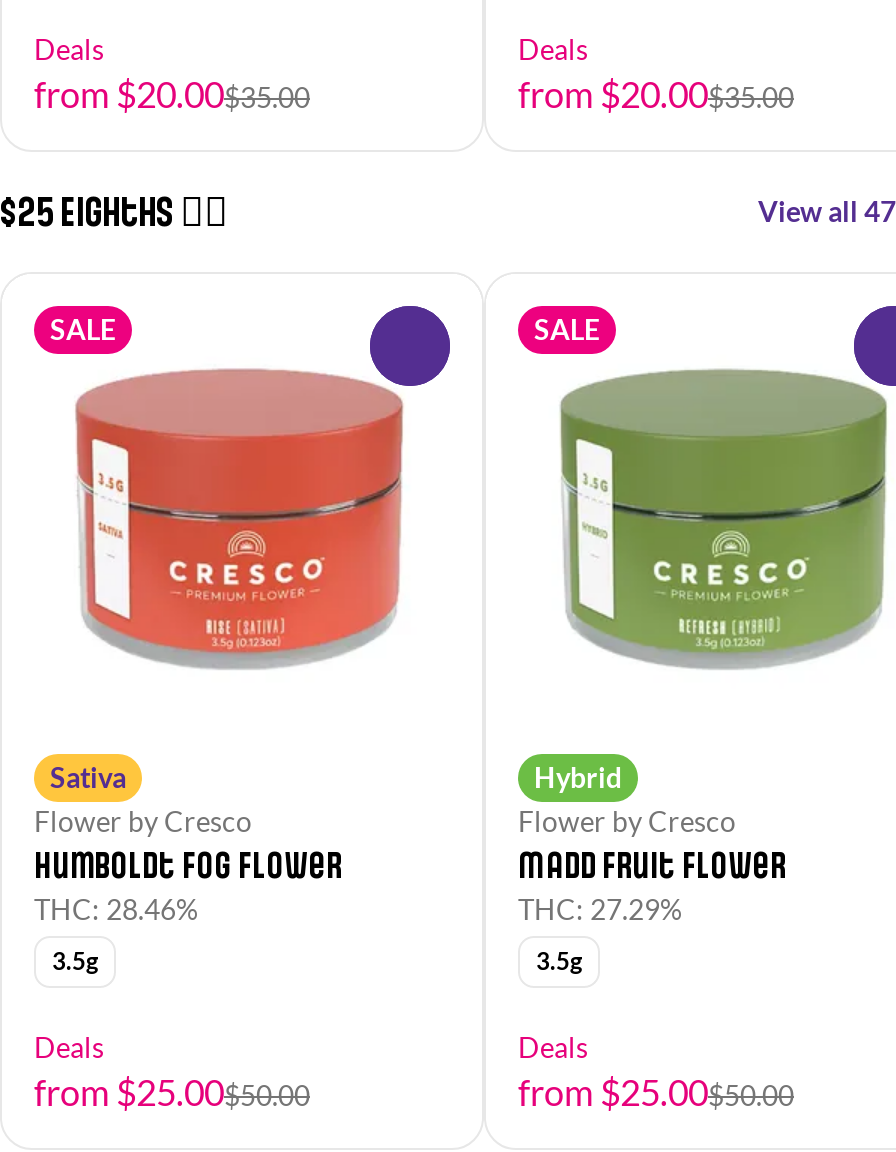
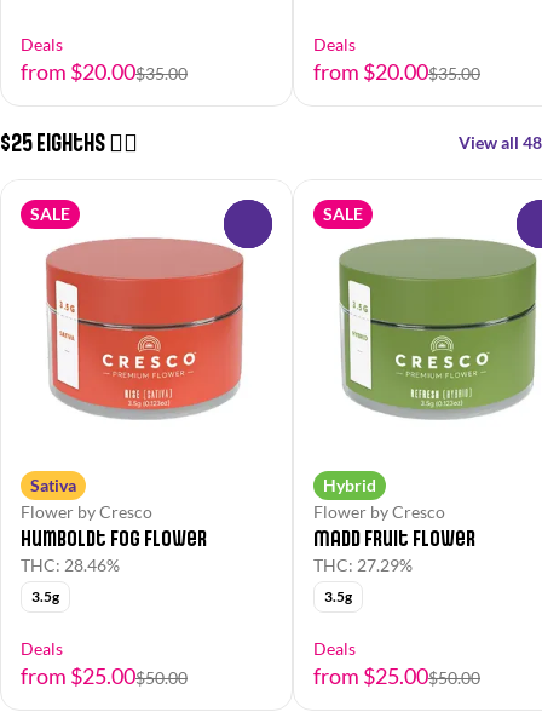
- View all 47
+ View all 48
